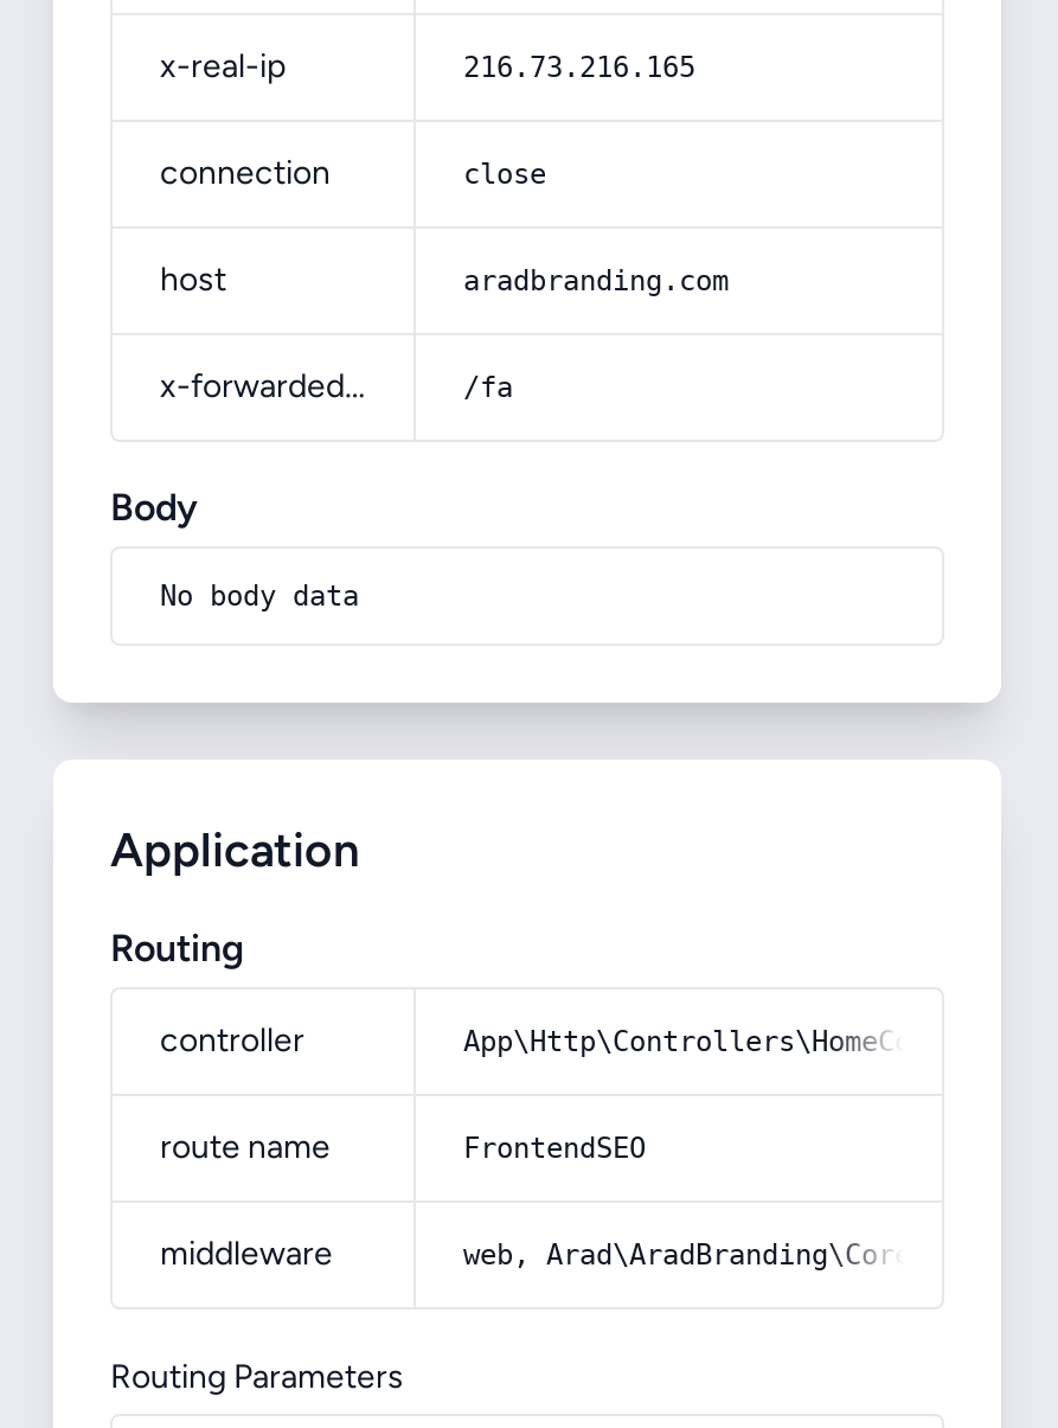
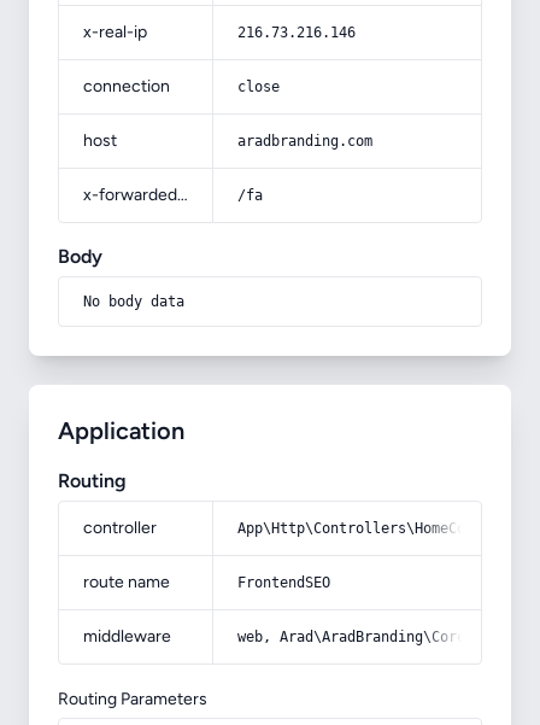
- 216.73.216.165
+ 216.73.216.146
